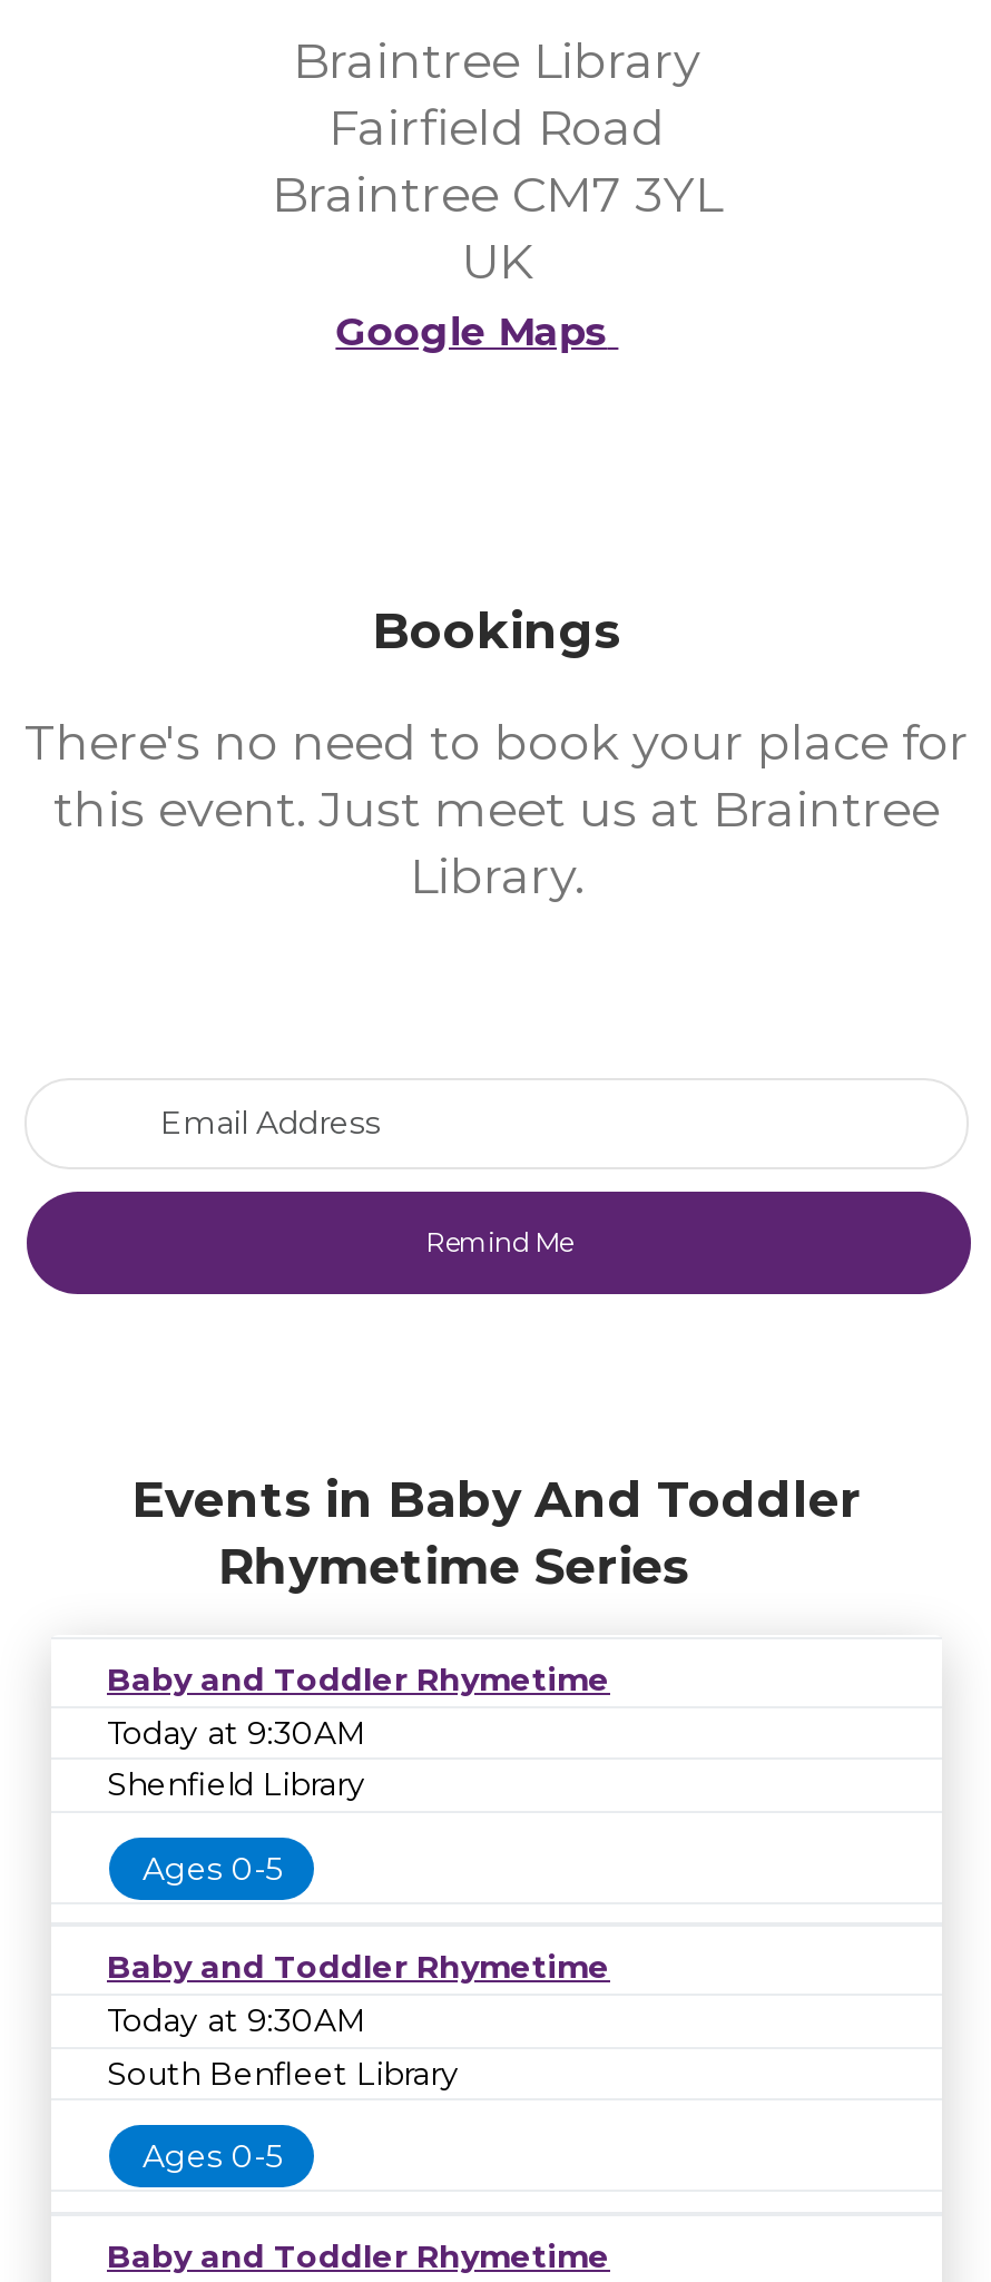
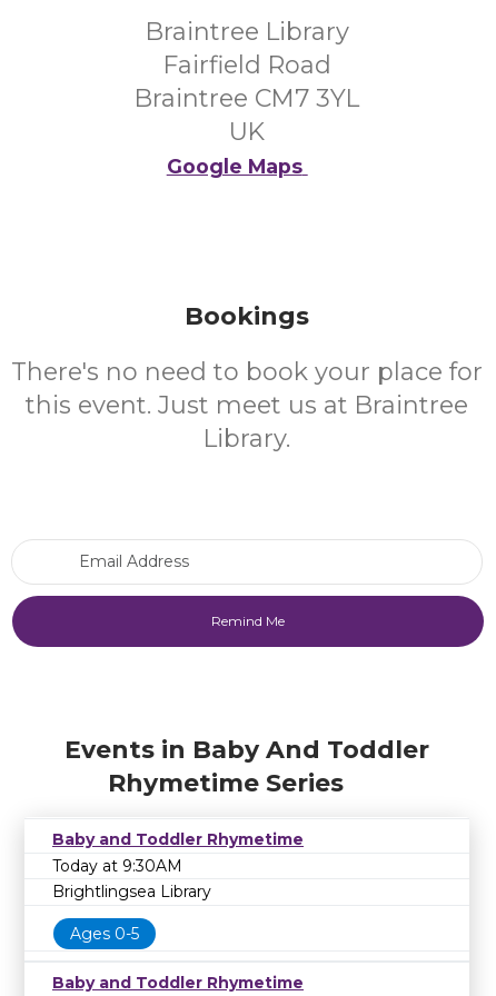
- Shenfield Library
- Ages 0-5
- Baby and Toddler Rhymetime
- Today at 9:30AM
- South Benfleet Library
+ Brightlingsea Library
